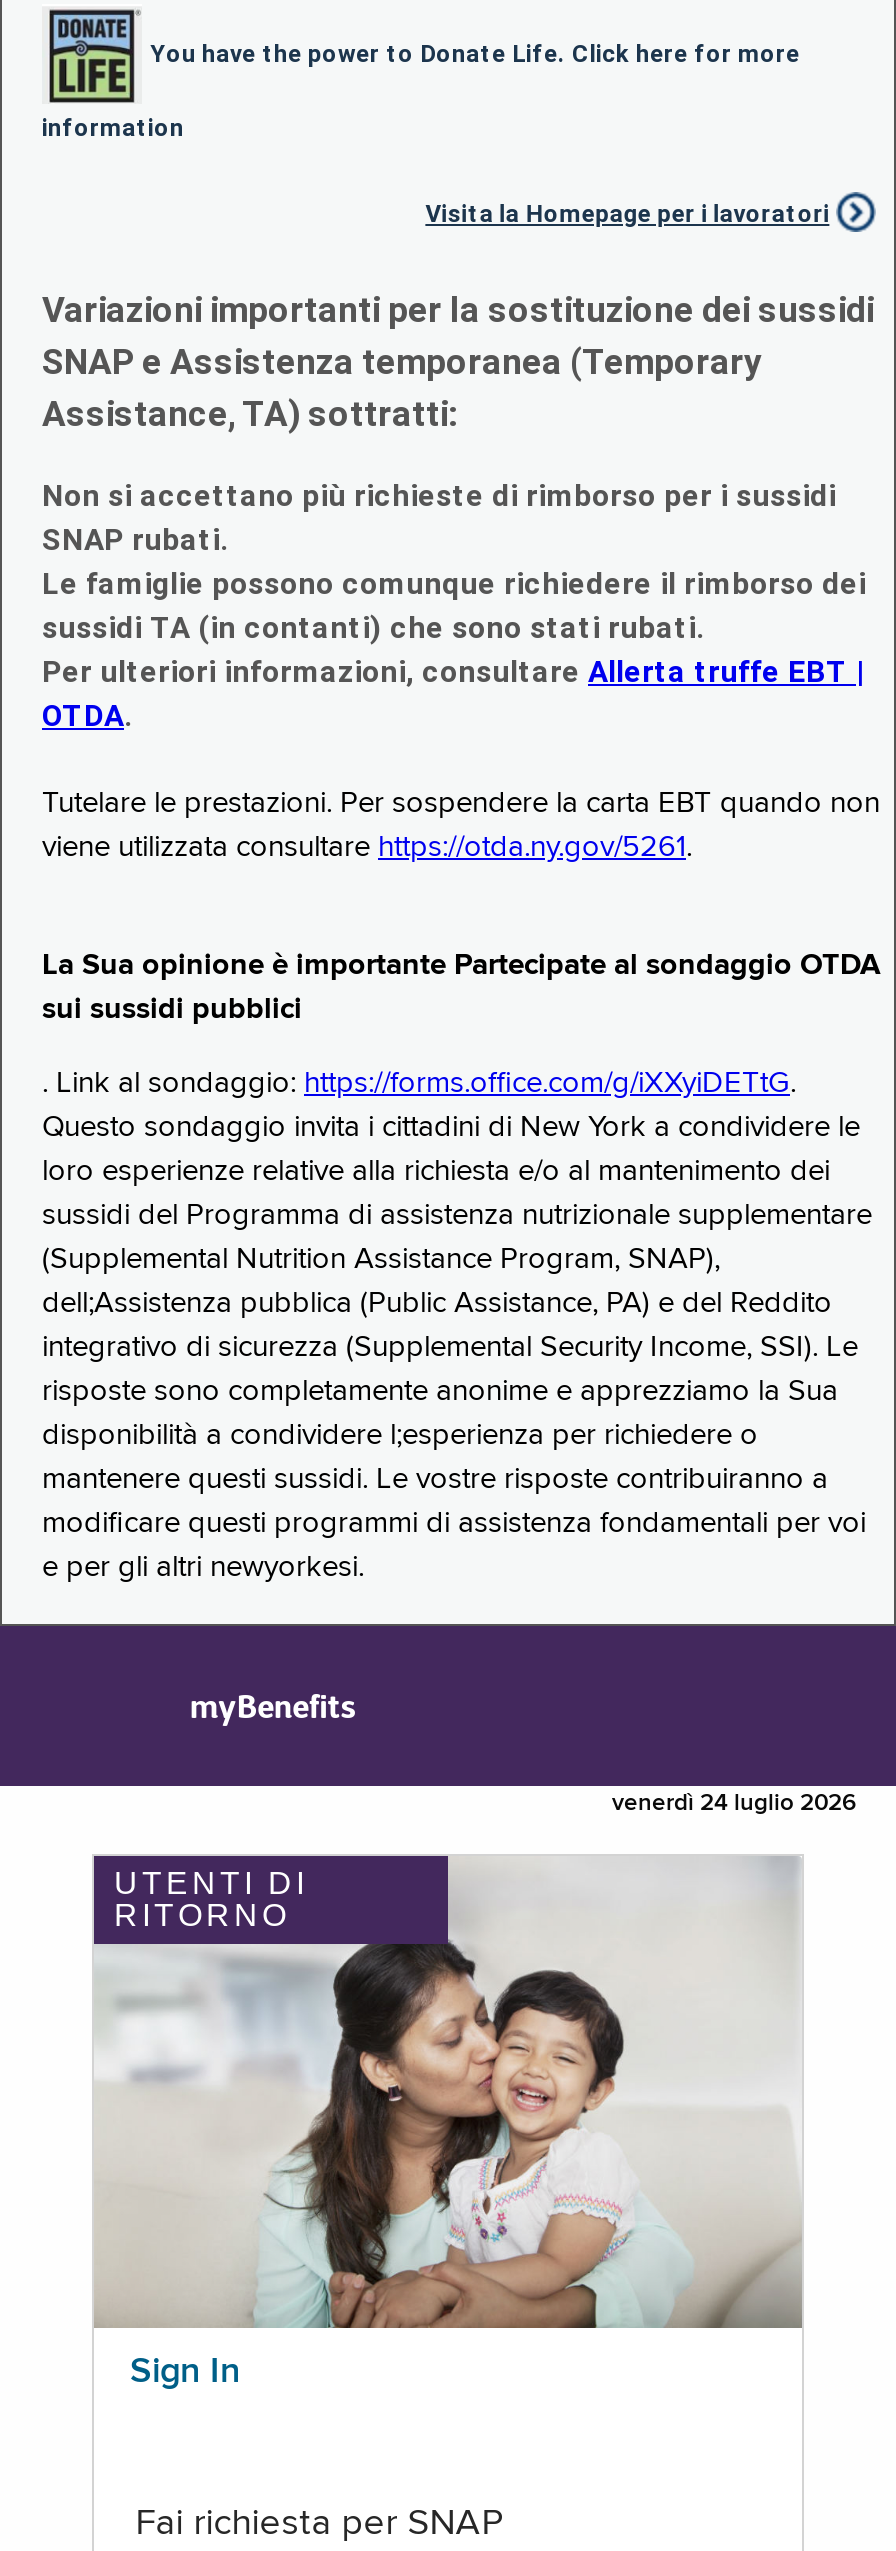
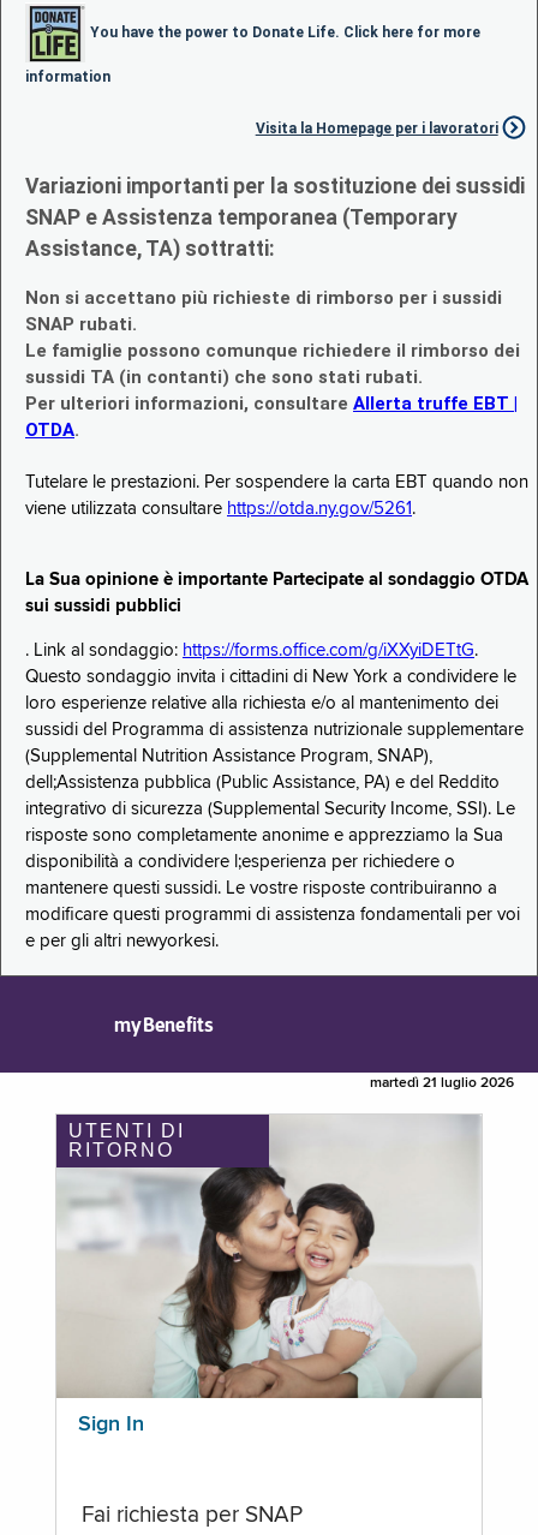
- venerdì 24 luglio 2026
+ martedì 21 luglio 2026
